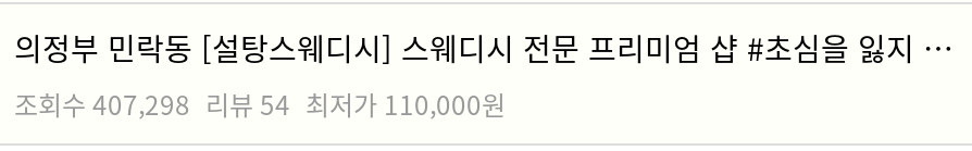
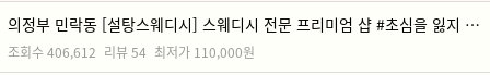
- 조회수 407,298 리뷰 54 최저가 110,000원
+ 조회수 406,612 리뷰 54 최저가 110,000원
